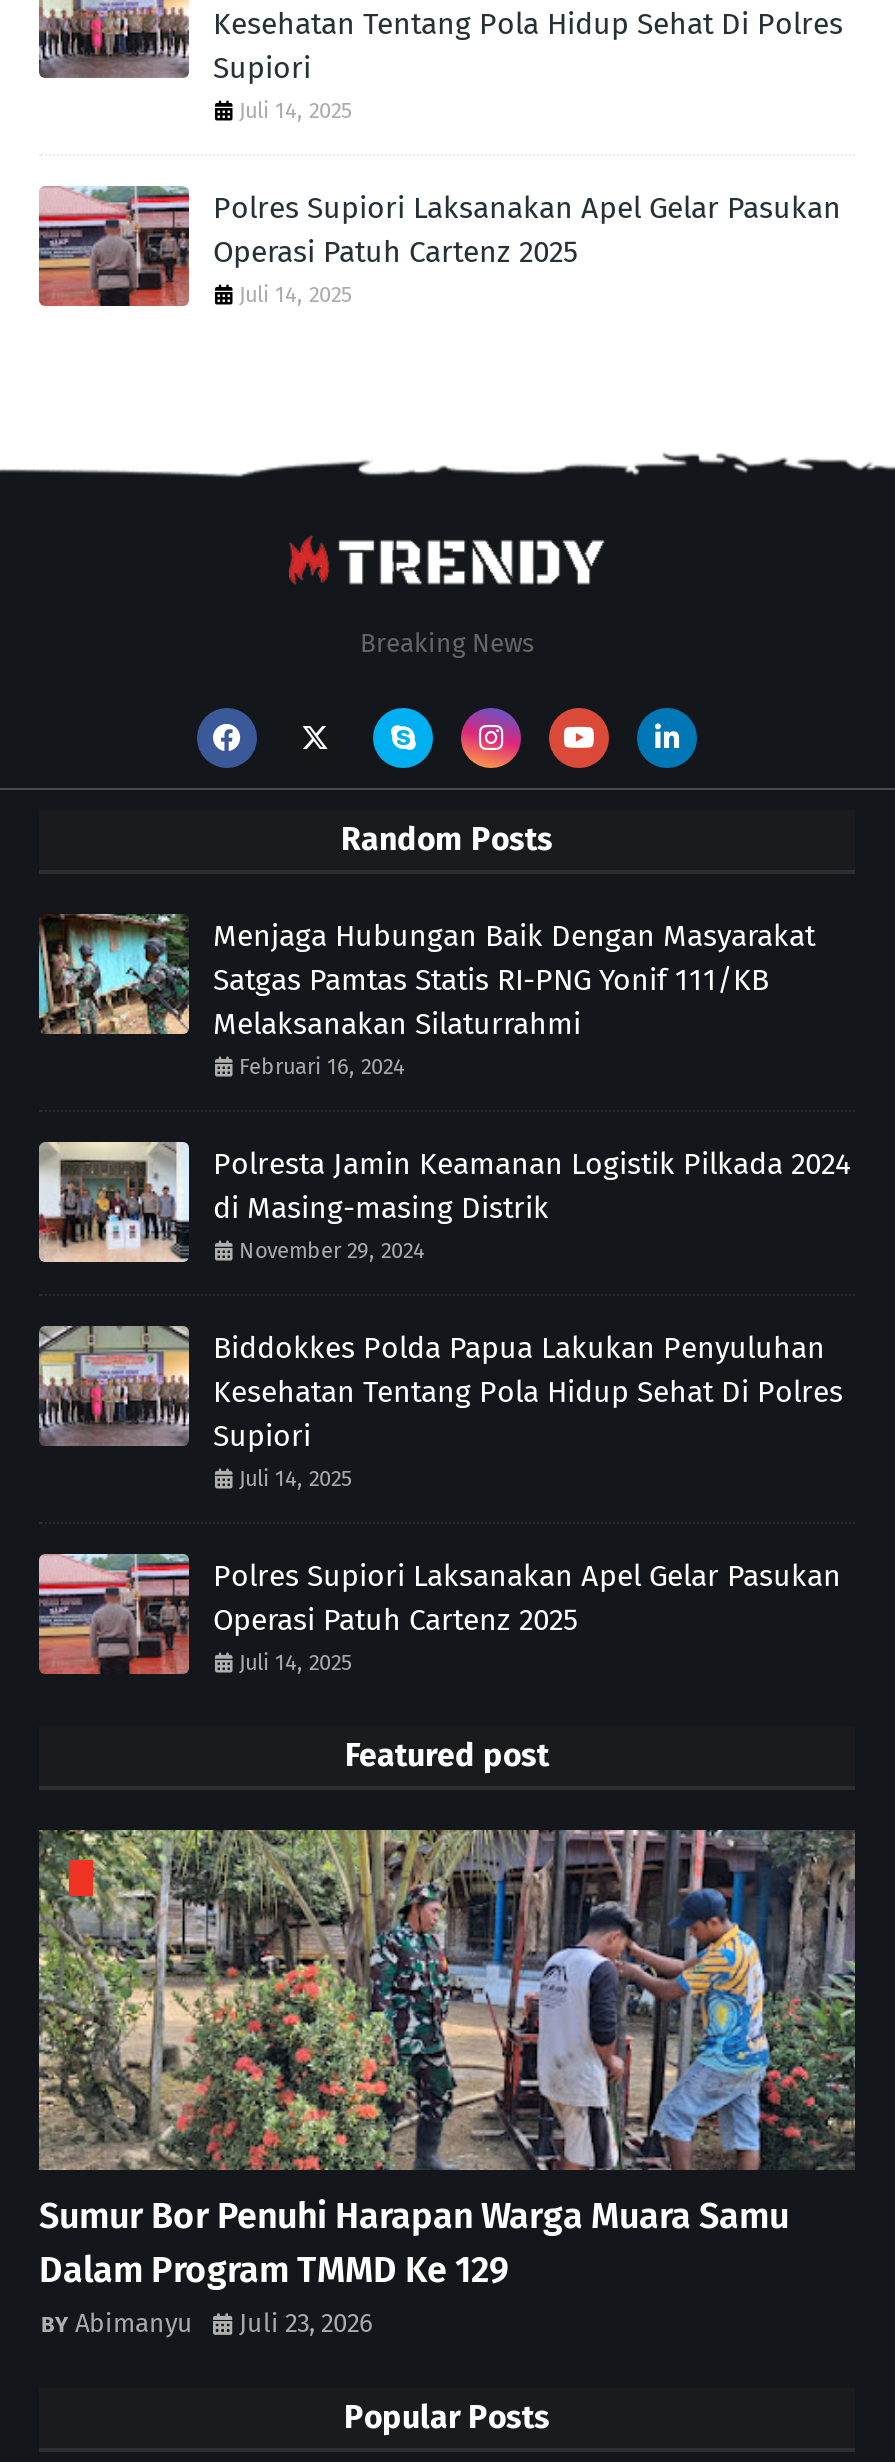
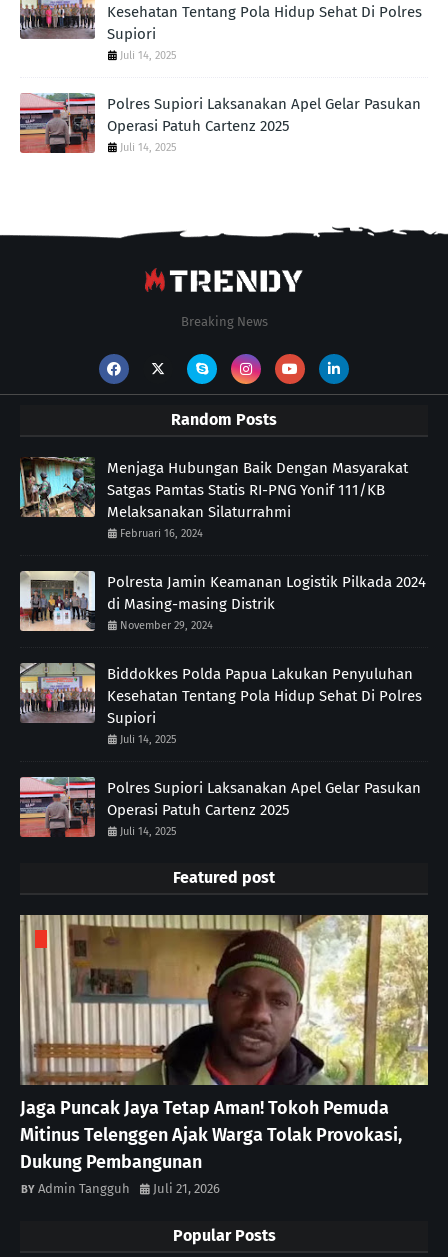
- [image]
- Sumur Bor Penuhi Harapan Warga Muara Samu
- Dalam Program TMMD Ke 129
- Abimanyu
- Juli 23, 2026
+ [image]
+ Jaga Puncak Jaya Tetap Aman! Tokoh Pemuda
+ Mitinus Telenggen Ajak Warga Tolak Provokasi,
+ Dukung Pembangunan
+ Admin Tangguh
+ Juli 21, 2026
